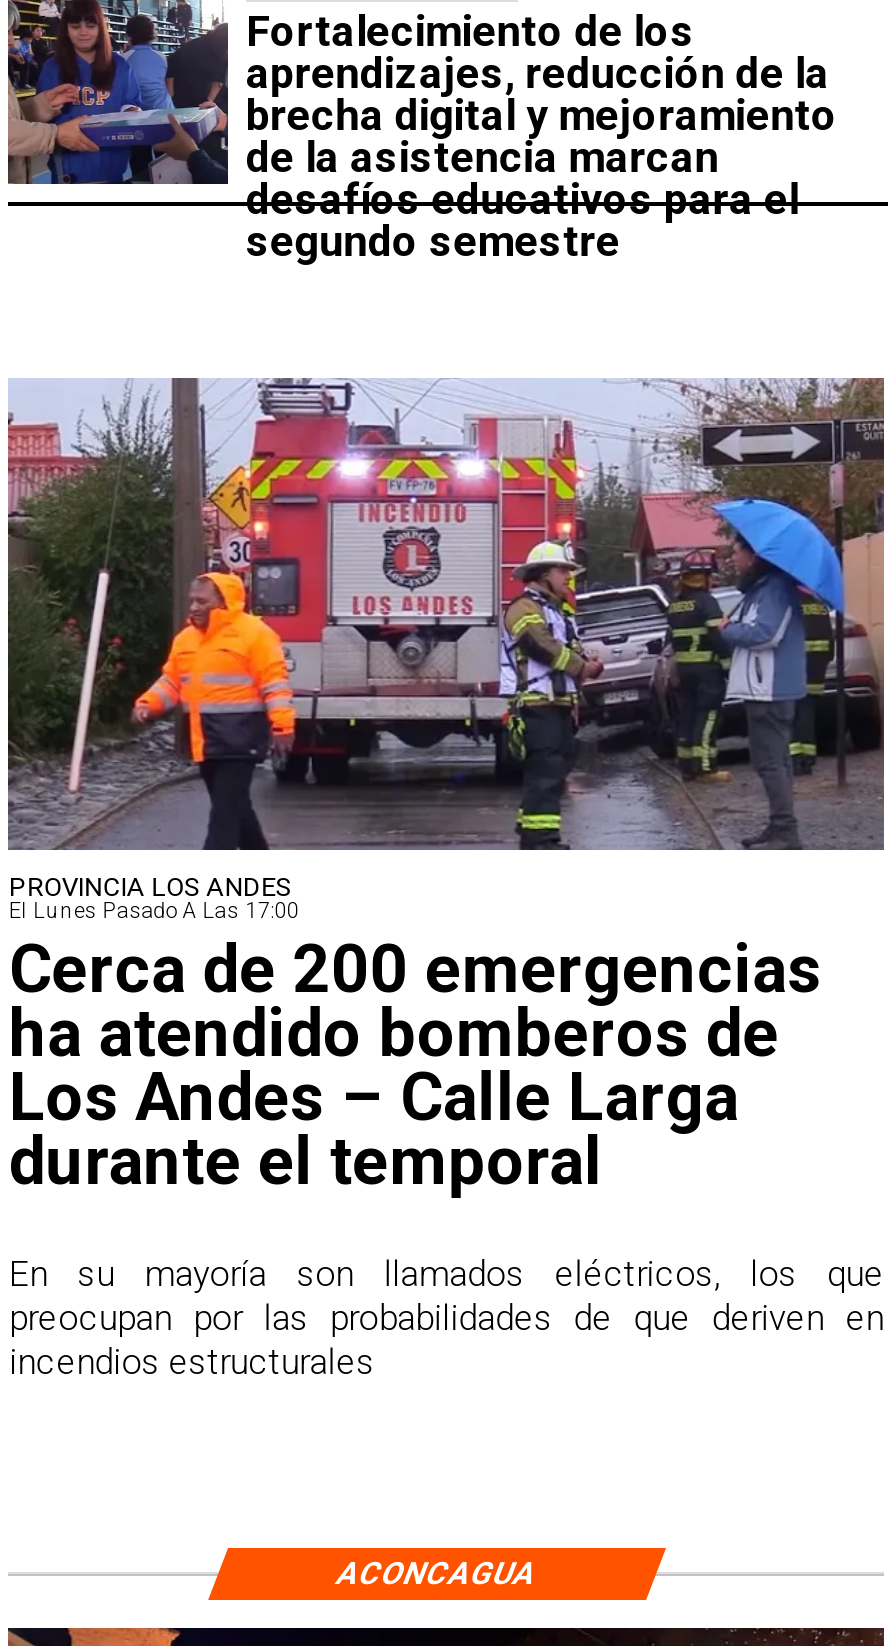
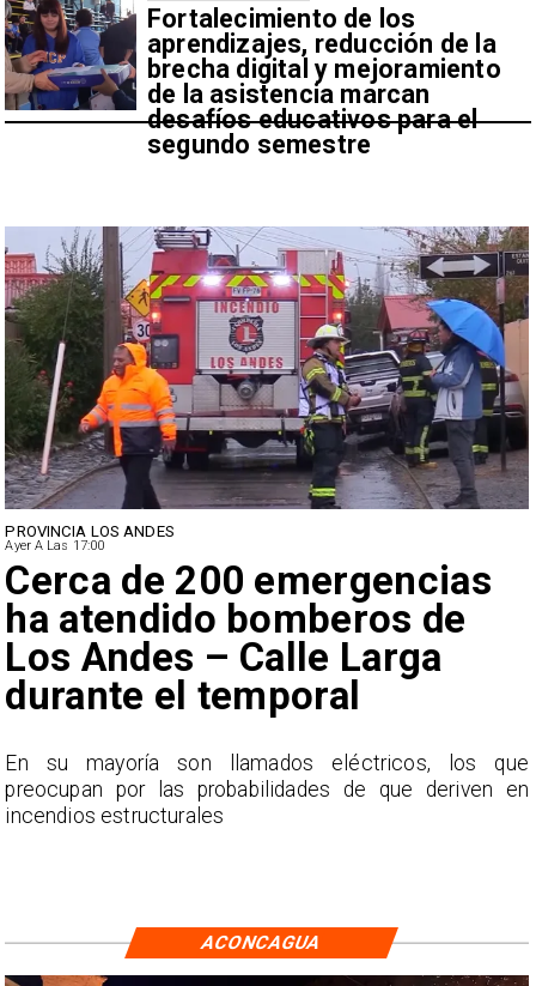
- El Lunes Pasado A Las 17:00
+ Ayer A Las 17:00
